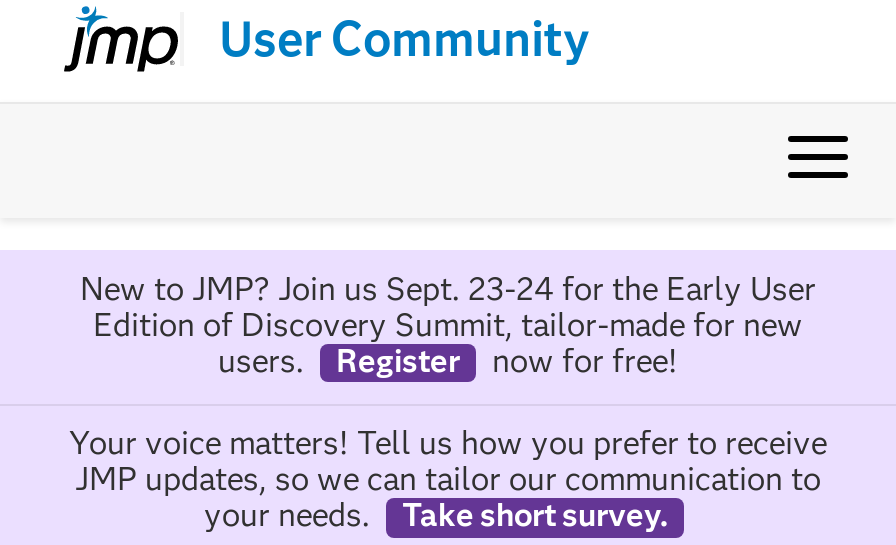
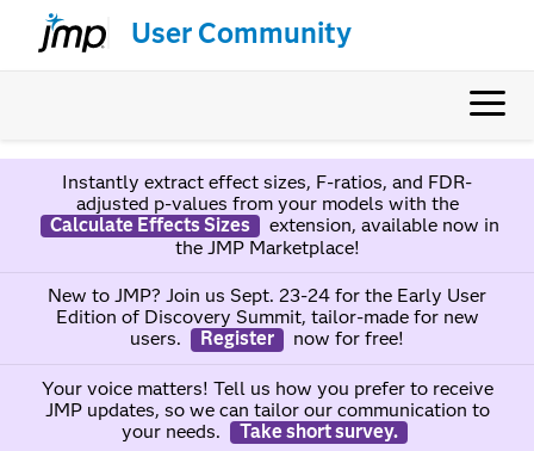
+ Instantly extract effect sizes, F-ratios, and FDR-
+ adjusted p-values from your models with the
+ Calculate Effects Sizes
+ extension, available now in
+ the JMP Marketplace!
